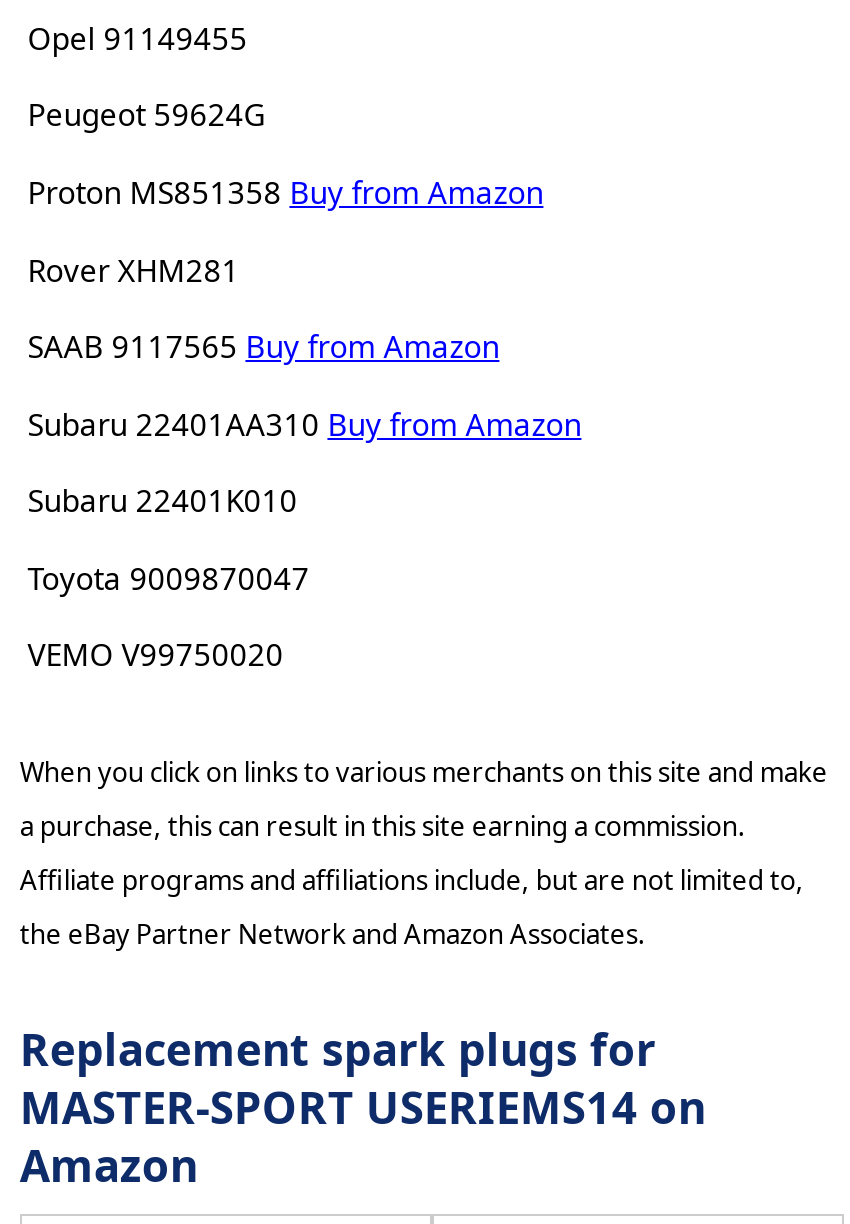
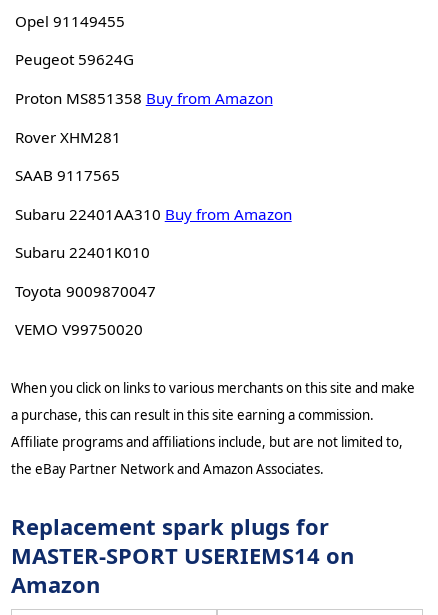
- SAAB 9117565 Buy from Amazon
+ SAAB 9117565
